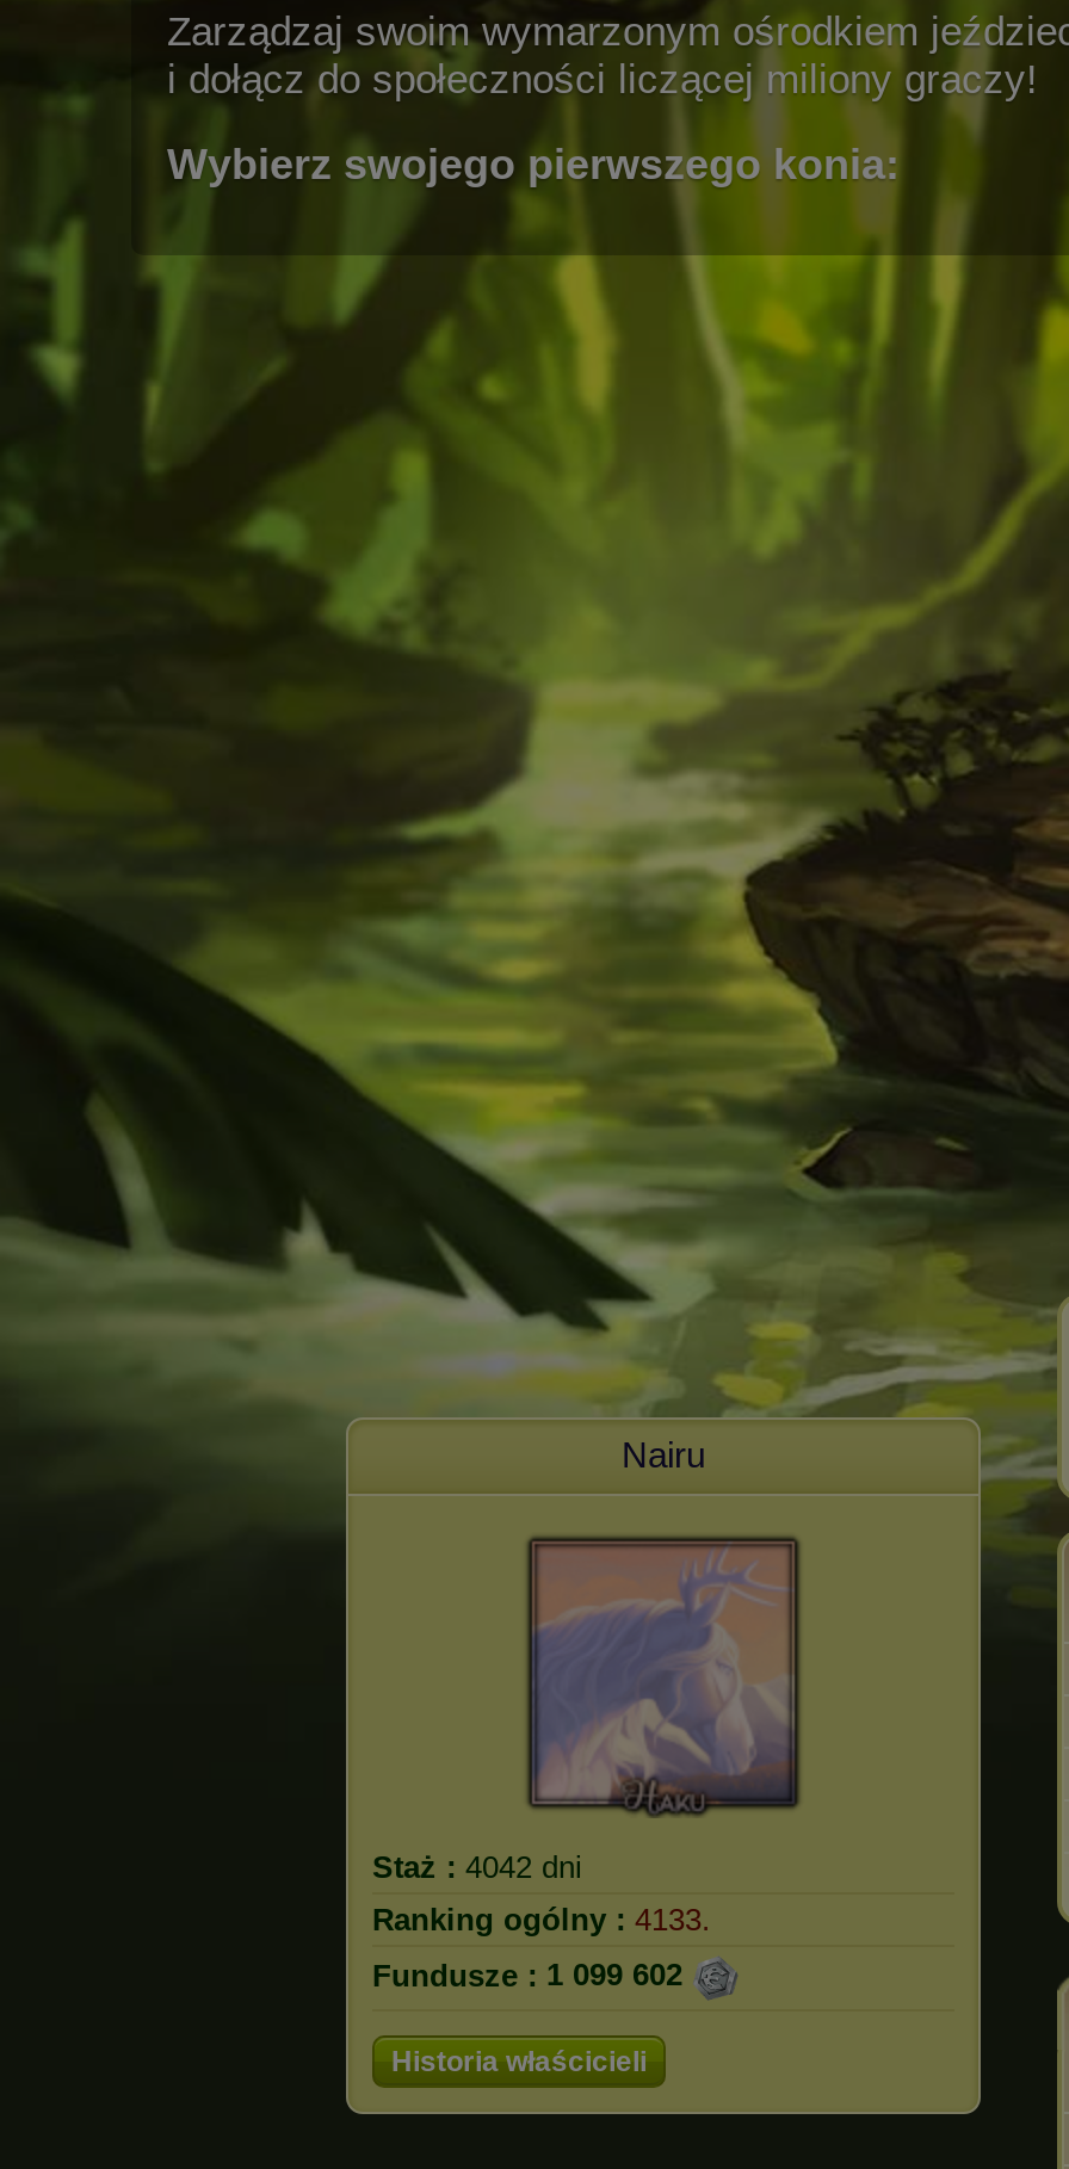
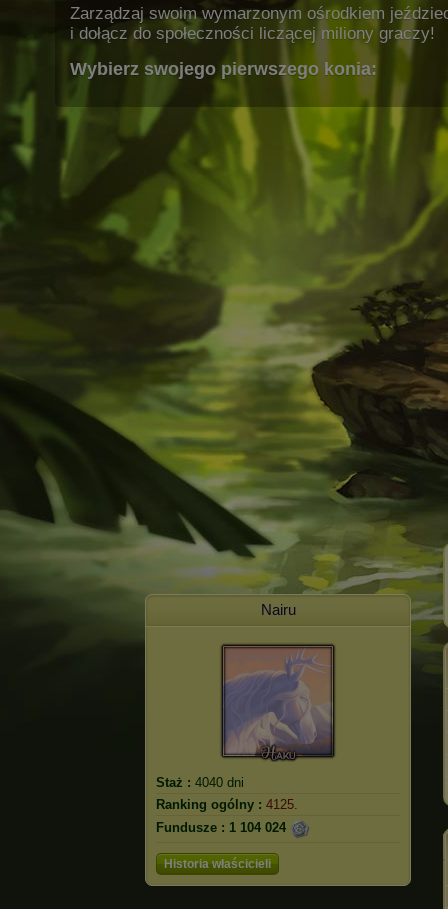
- Staż : 4042 dni
+ Staż : 4040 dni

- Ranking ogólny : 4133.
+ Ranking ogólny : 4125.

- Fundusze : 1 099 602
+ Fundusze : 1 104 024
